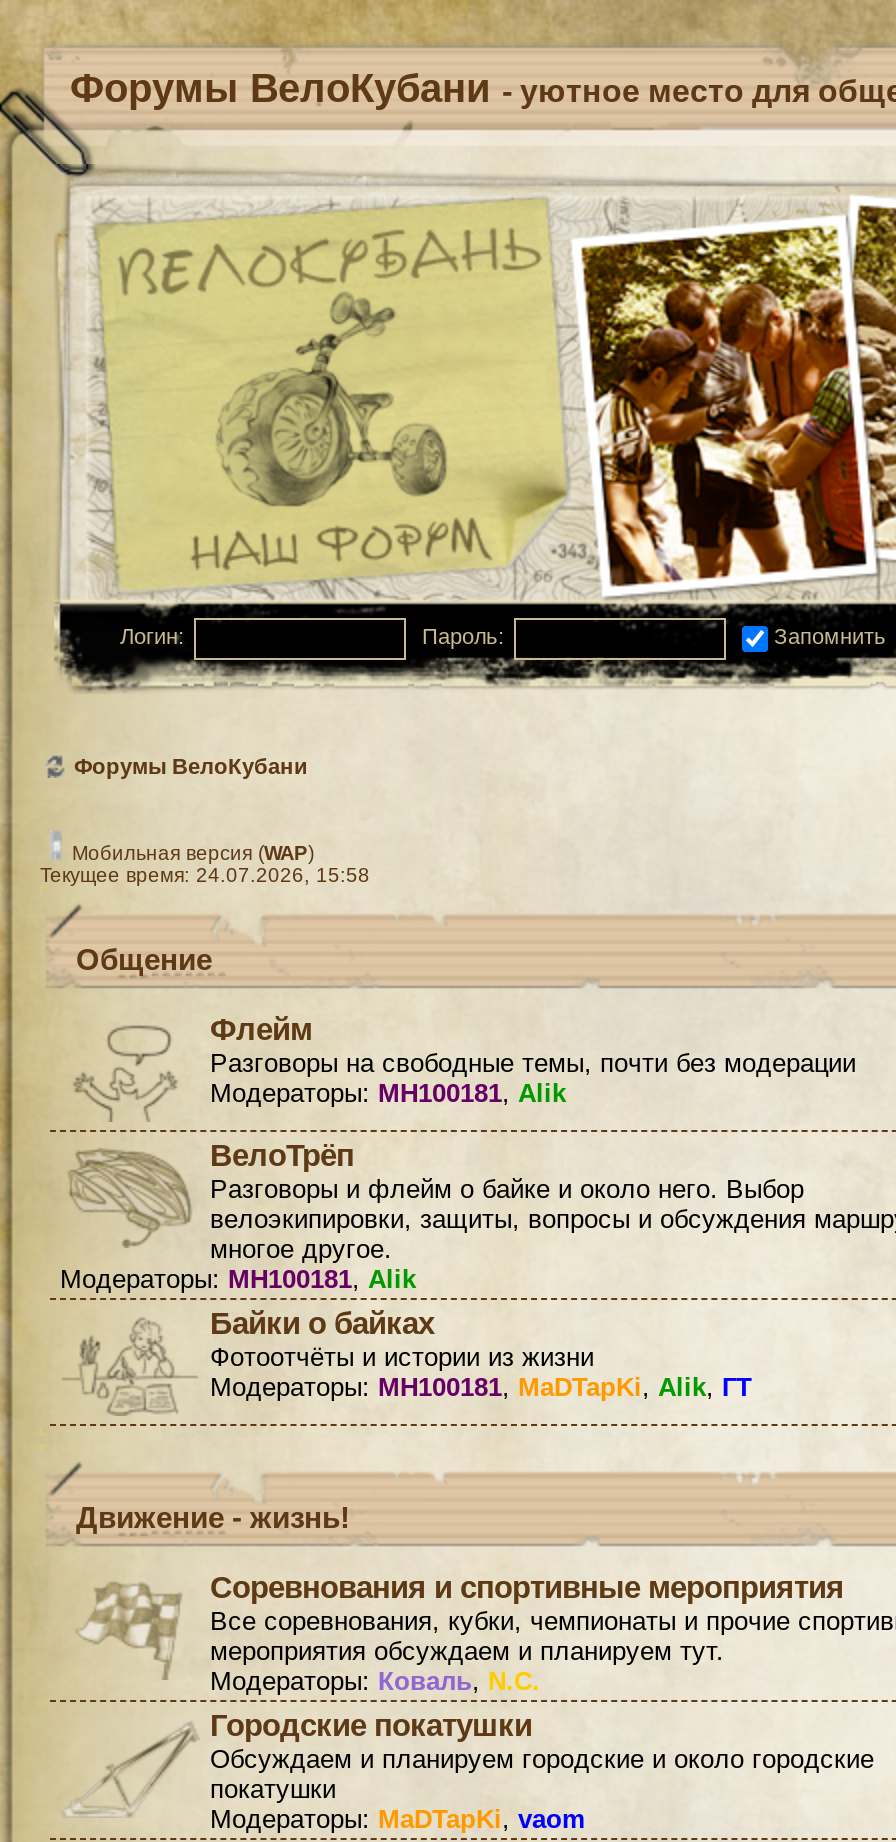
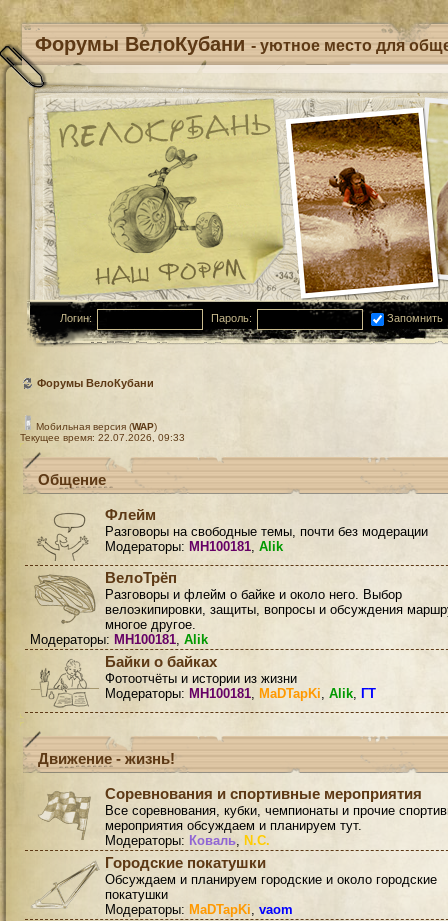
- [image]
+ [image]

- Текущее время: 24.07.2026, 15:58
+ Текущее время: 22.07.2026, 09:33
